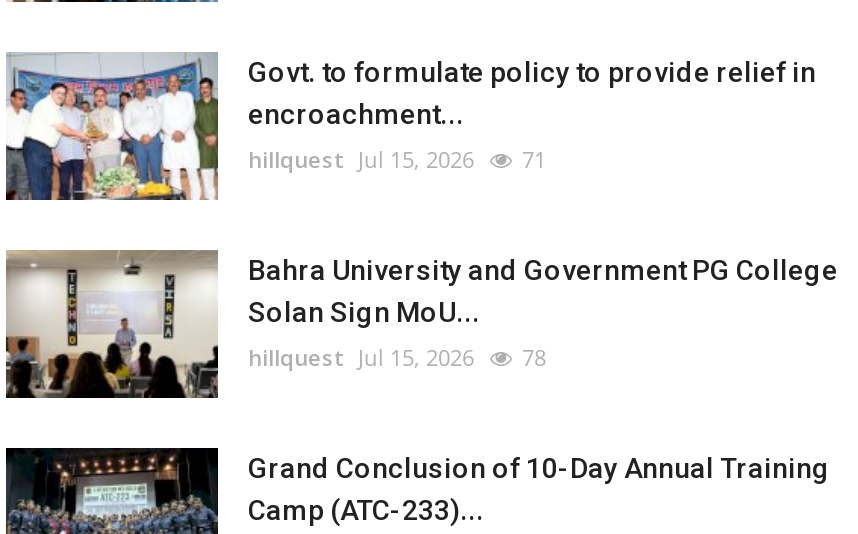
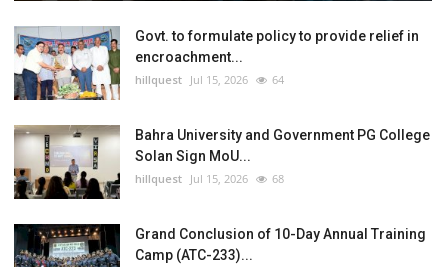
- hillquest Jul 15, 2026 71
+ hillquest Jul 15, 2026 64

- hillquest Jul 15, 2026 78
+ hillquest Jul 15, 2026 68
